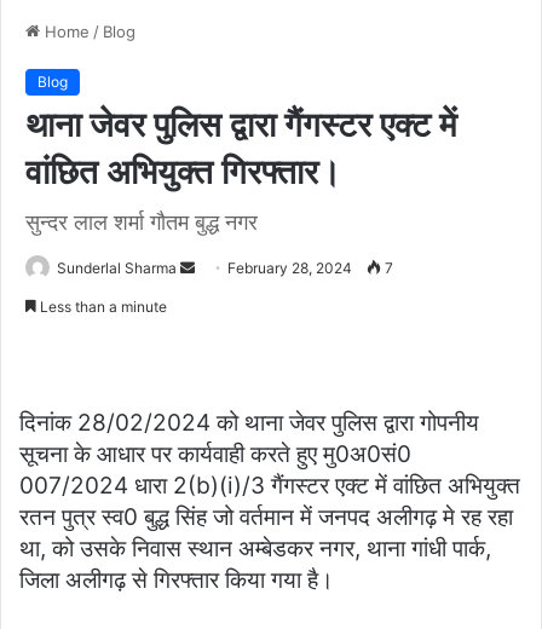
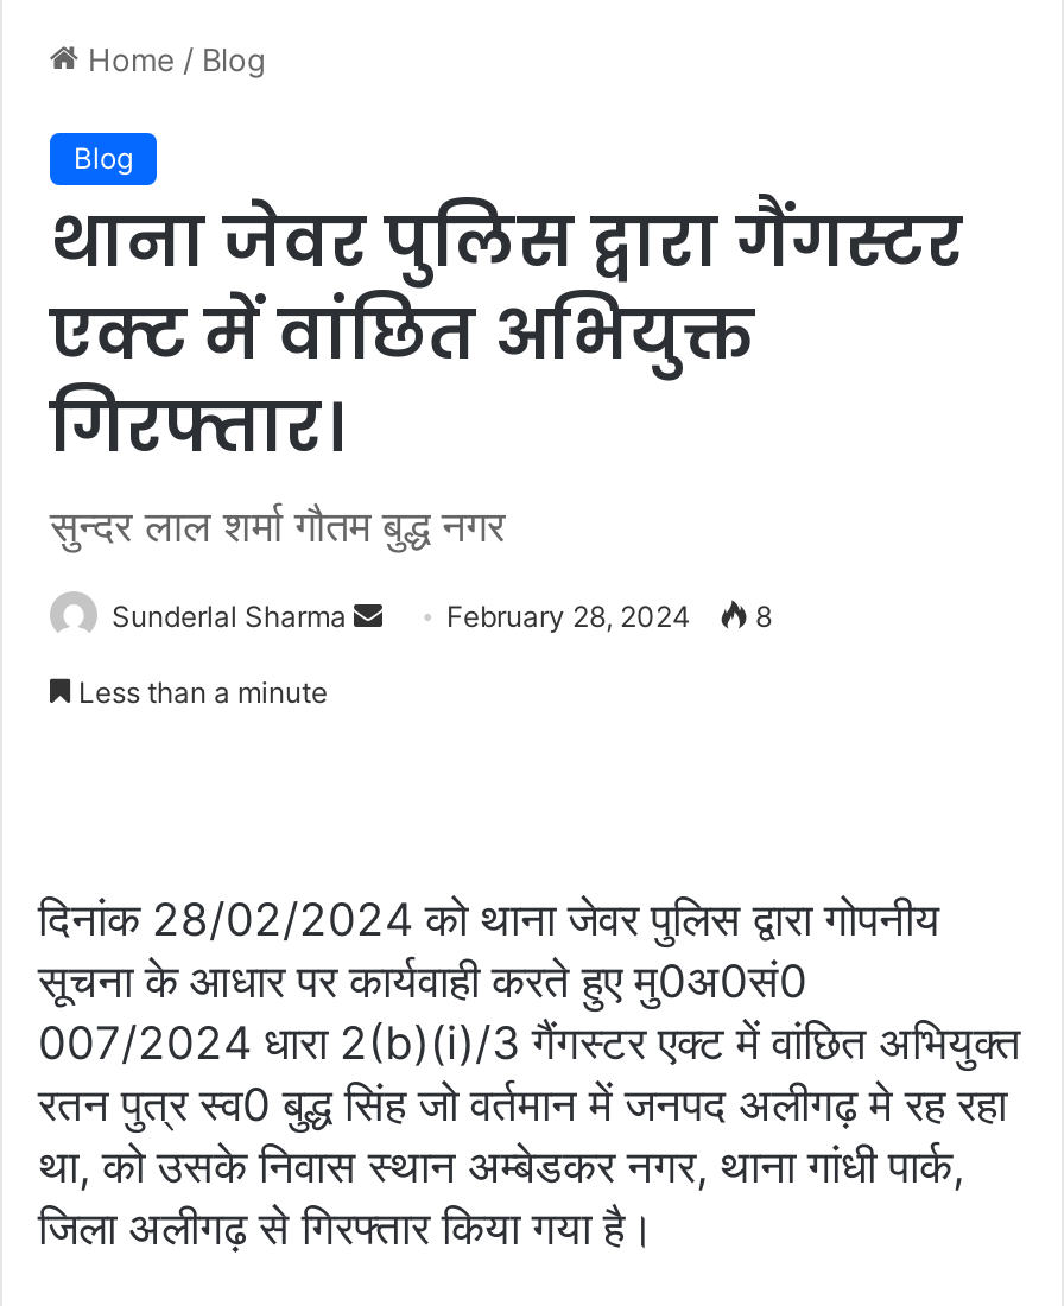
- 7
+ 8
